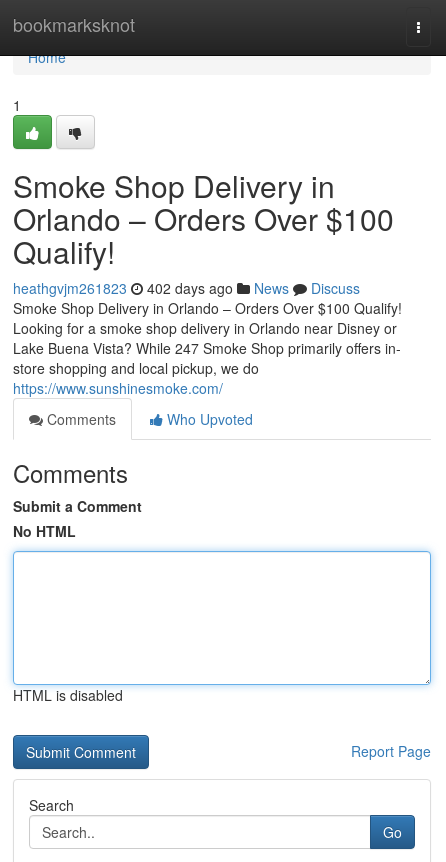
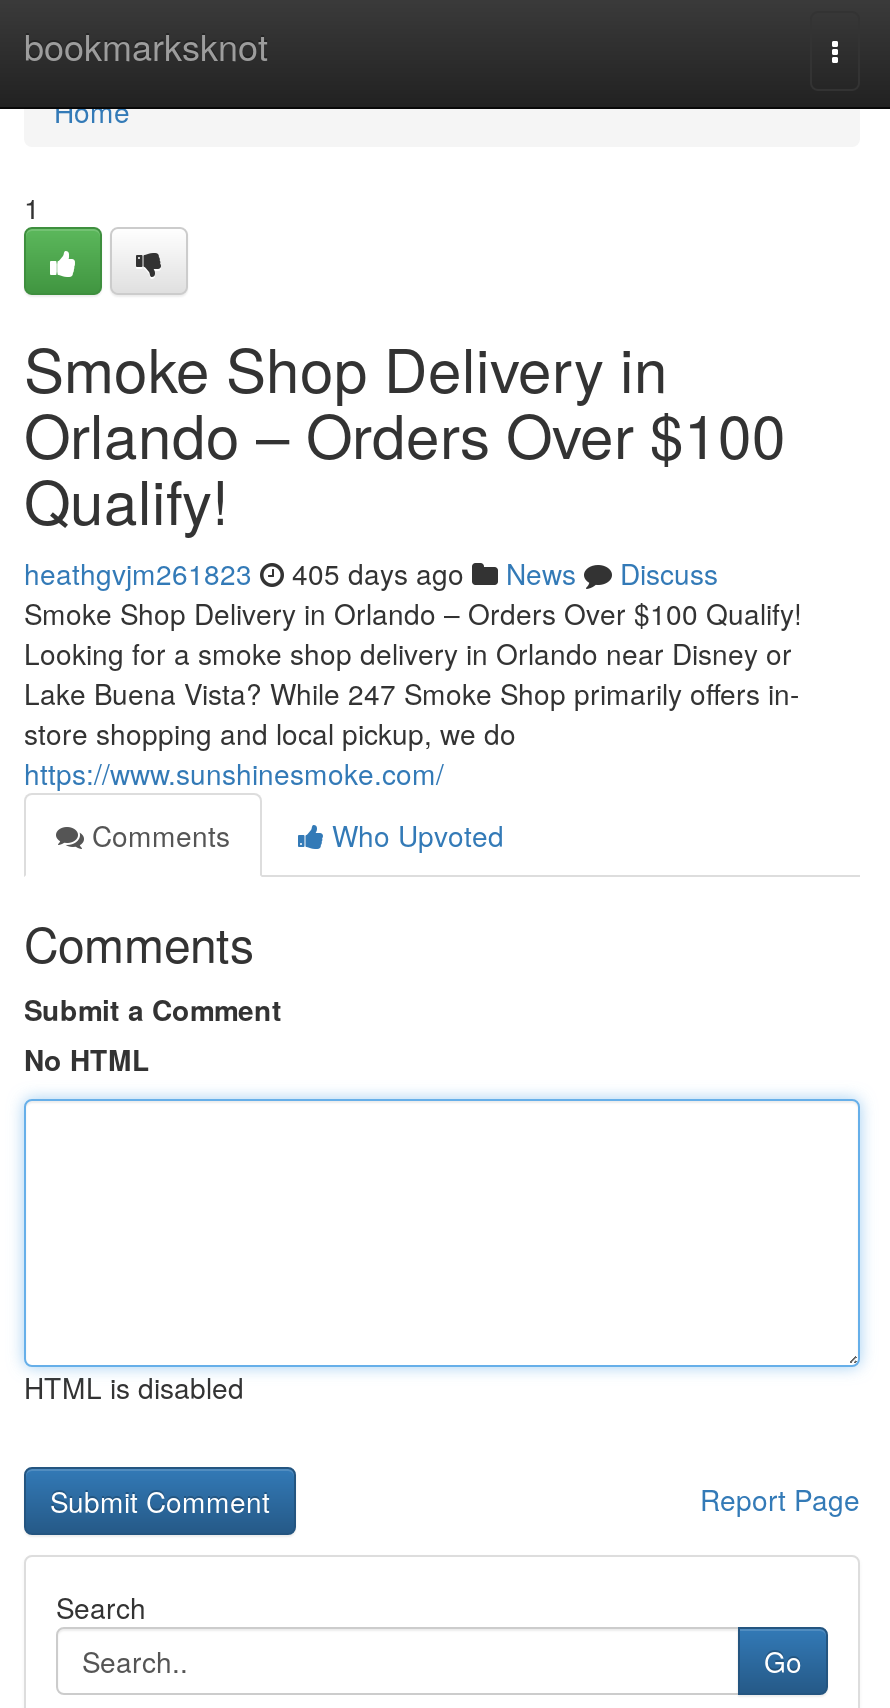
- heathgvjm261823 402 days ago News Discuss
+ heathgvjm261823 405 days ago News Discuss
